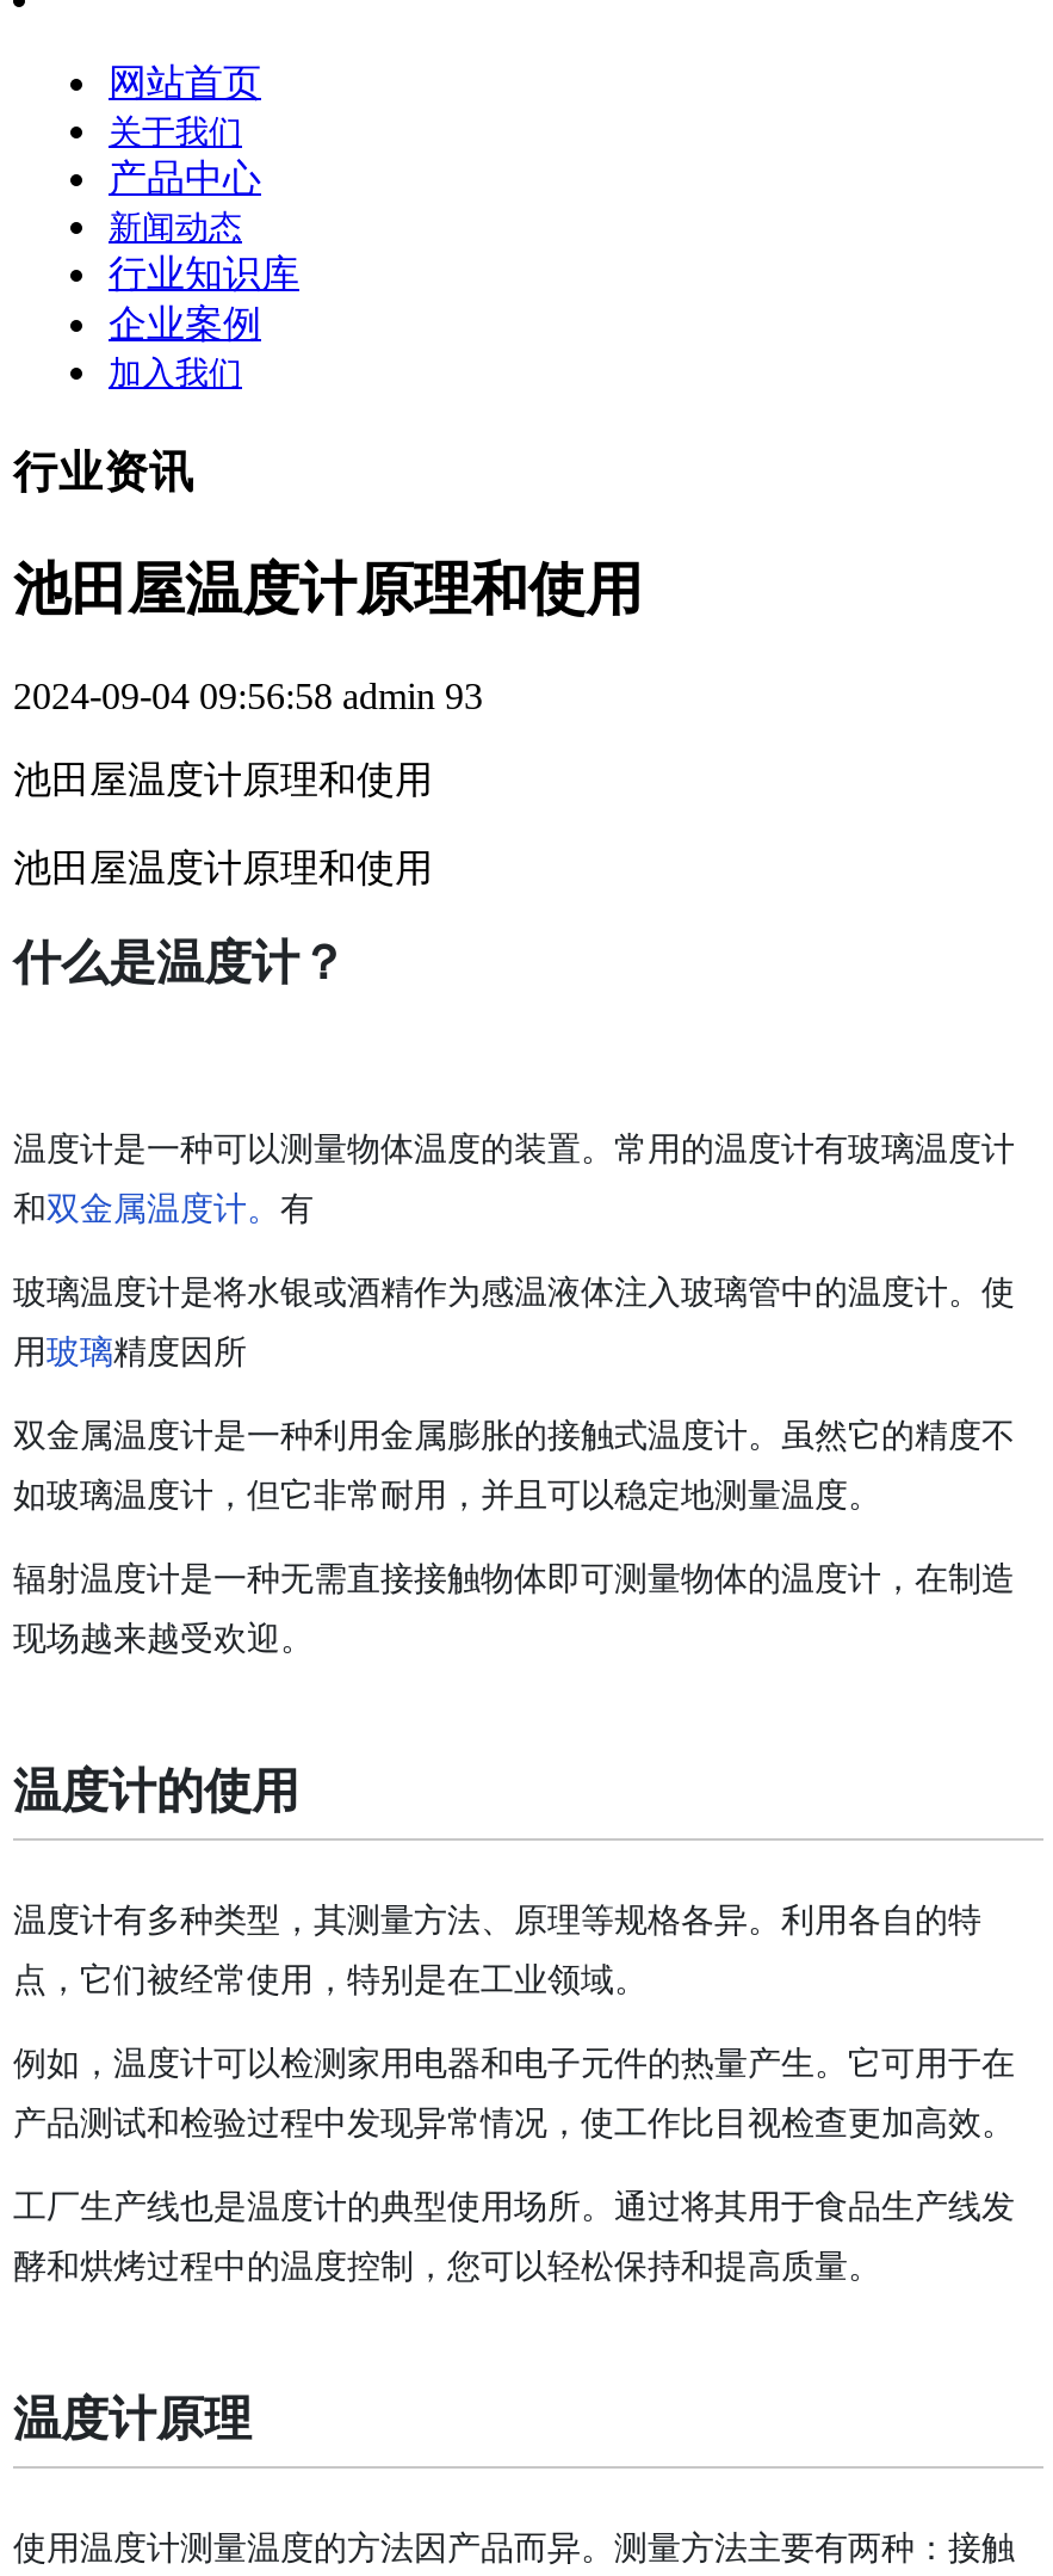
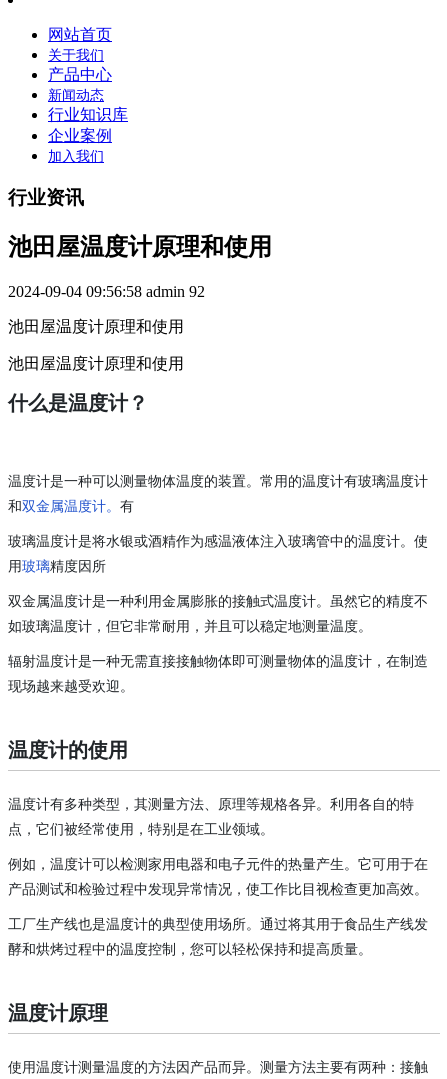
- 2024-09-04 09:56:58 admin 93
+ 2024-09-04 09:56:58 admin 92
